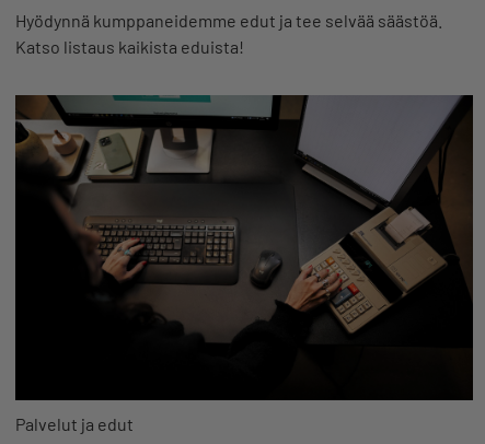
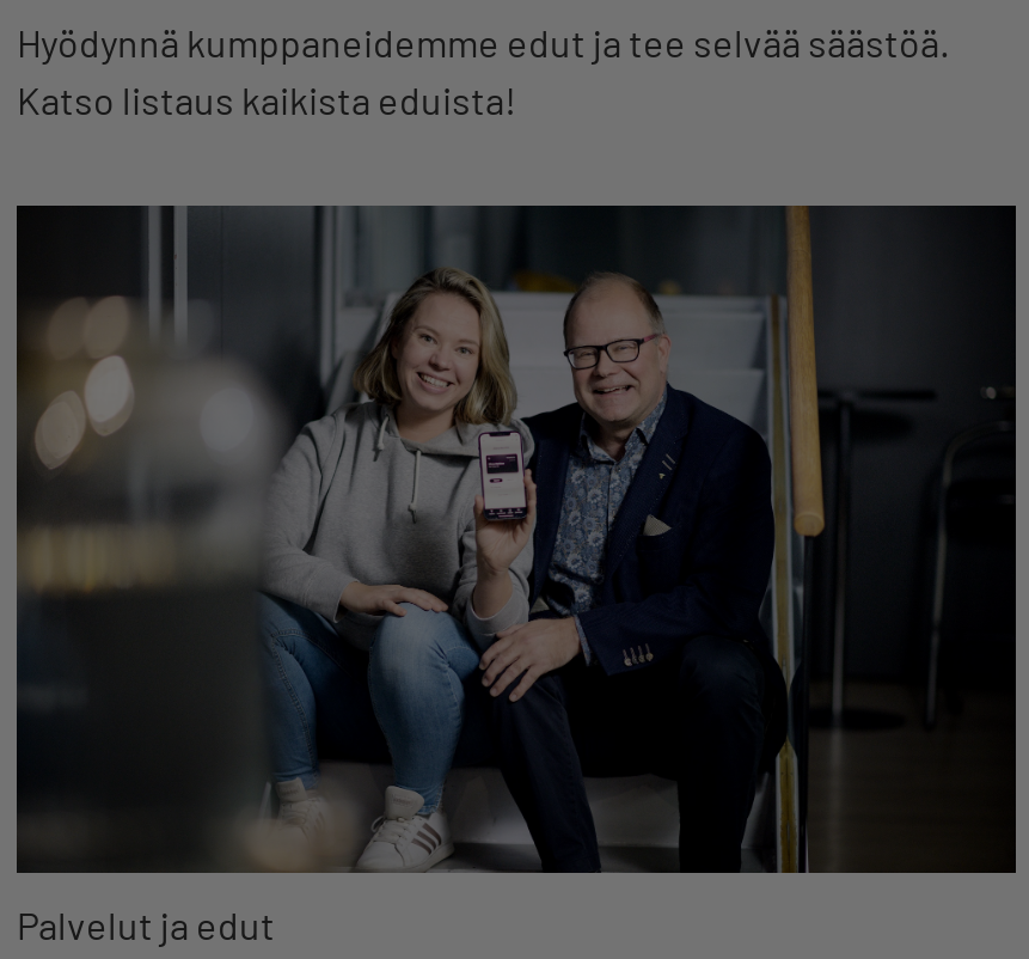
- [image]
+ [image]
